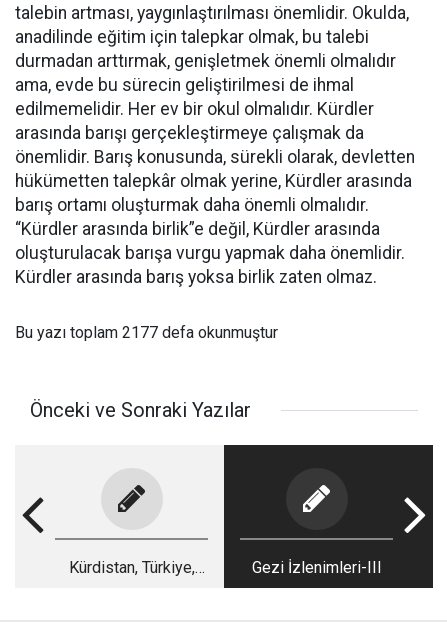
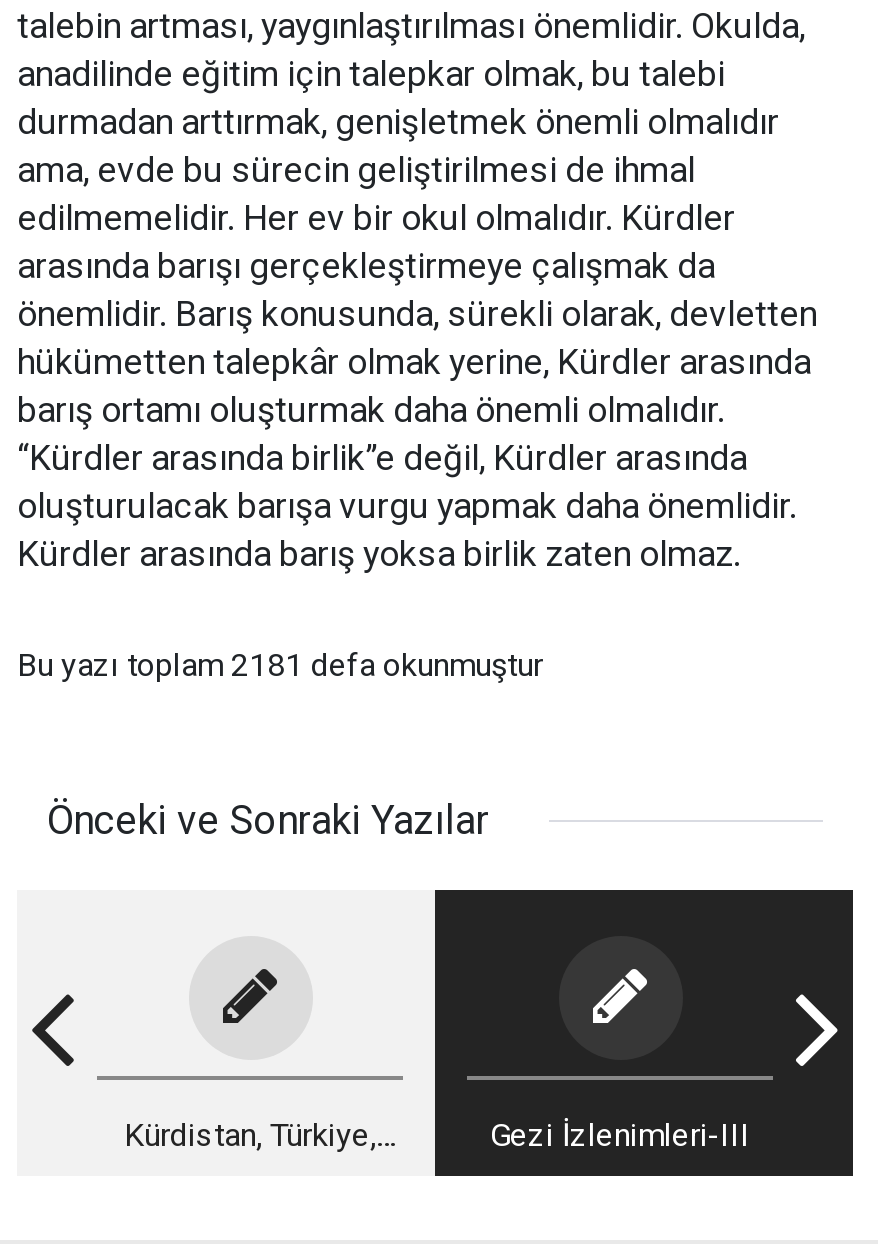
- Bu yazı toplam 2177 defa okunmuştur
+ Bu yazı toplam 2181 defa okunmuştur
